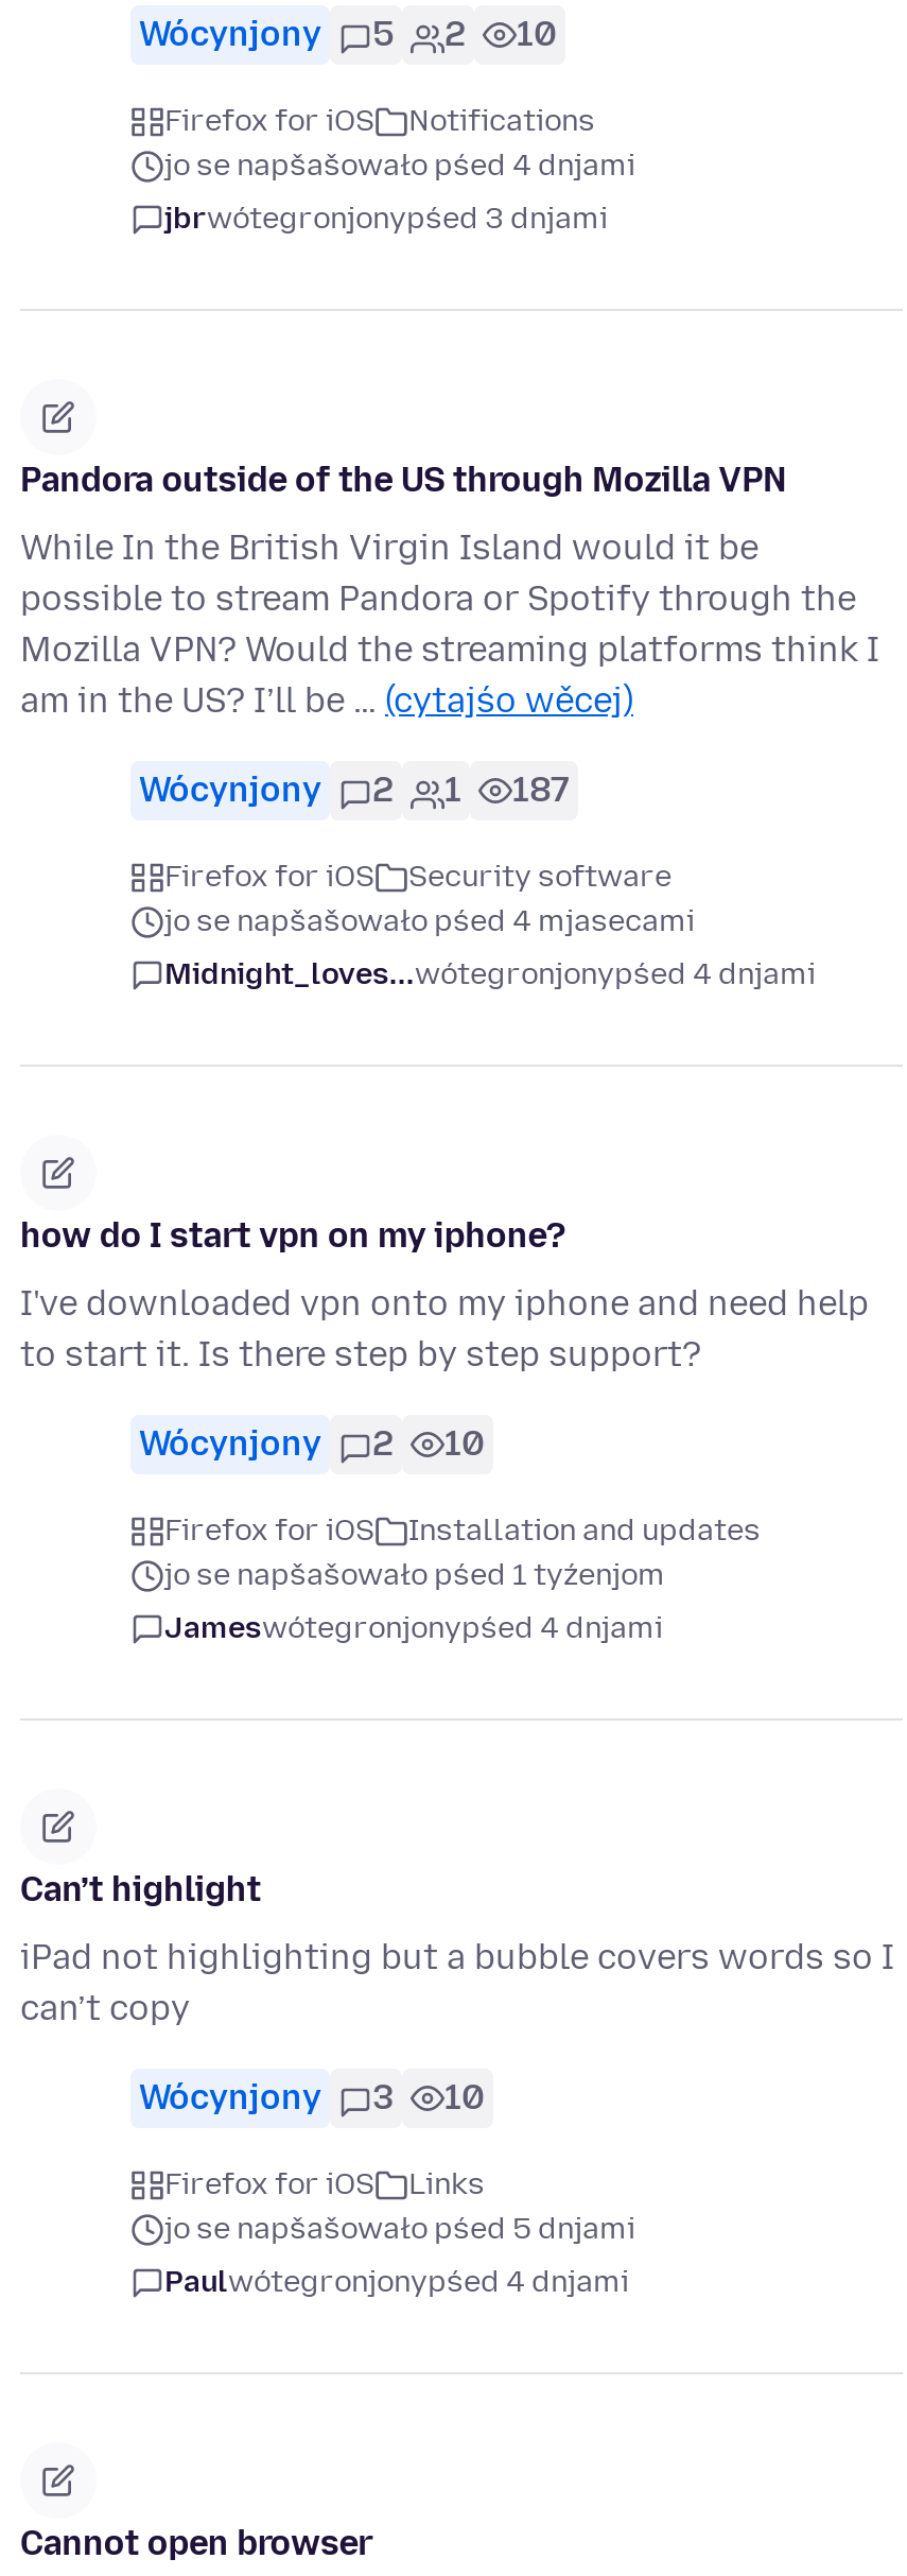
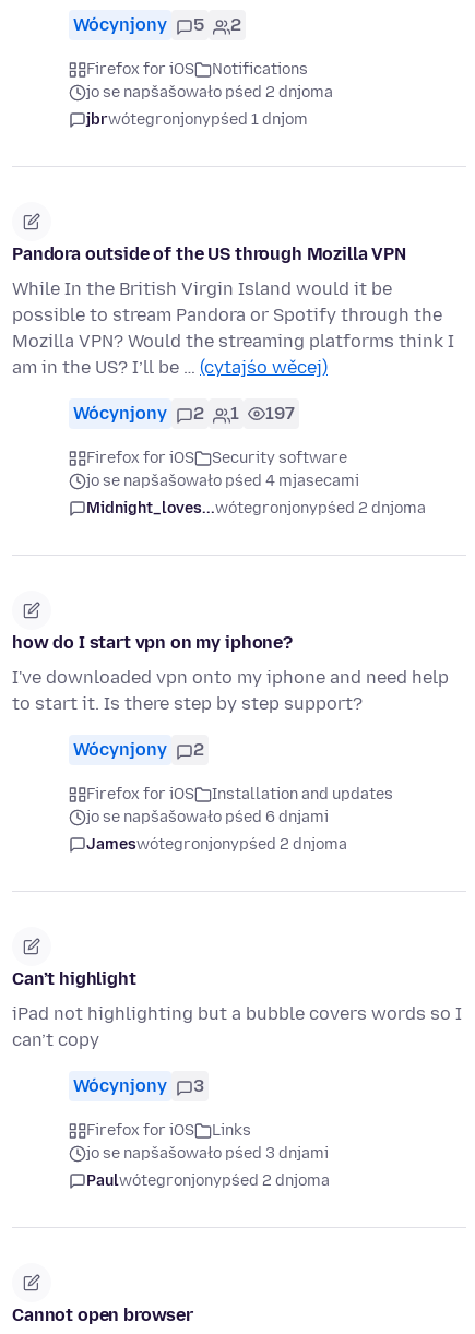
- 10

- jo se napšašowało pśed 4 dnjami
+ jo se napšašowało pśed 2 dnjoma

- jbrwótegronjonypśed 3 dnjami
+ jbrwótegronjonypśed 1 dnjom

- Wócynjony 2 1 187
+ Wócynjony 2 1 197

- Midnight_loves...wótegronjonypśed 4 dnjami
+ Midnight_loves...wótegronjonypśed 2 dnjoma

- 10

- jo se napšašowało pśed 1 tyźenjom
+ jo se napšašowało pśed 6 dnjami

- Jameswótegronjonypśed 4 dnjami
+ Jameswótegronjonypśed 2 dnjoma

- 10

- jo se napšašowało pśed 5 dnjami
+ jo se napšašowało pśed 3 dnjami

- Paulwótegronjonypśed 4 dnjami
+ Paulwótegronjonypśed 2 dnjoma
